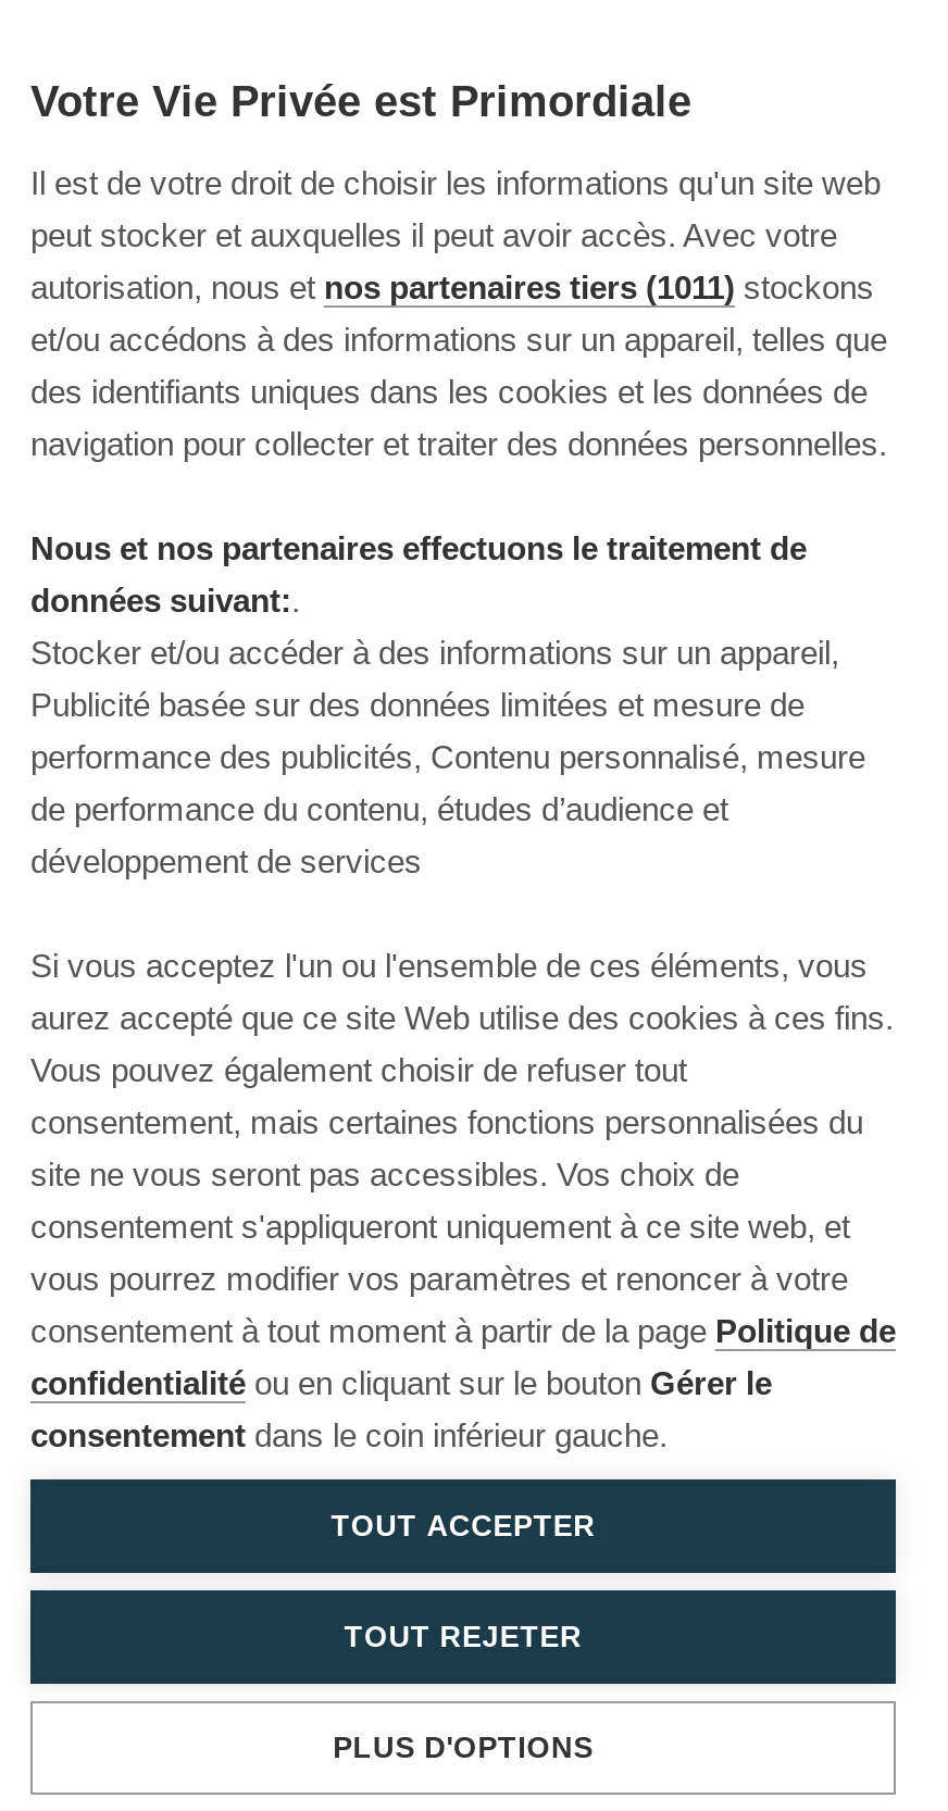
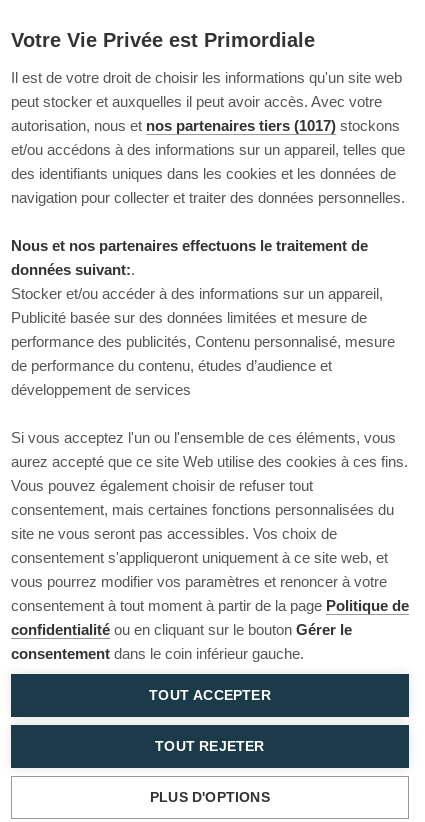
- autorisation, nous et nos partenaires tiers (1011) stockons
+ autorisation, nous et nos partenaires tiers (1017) stockons
